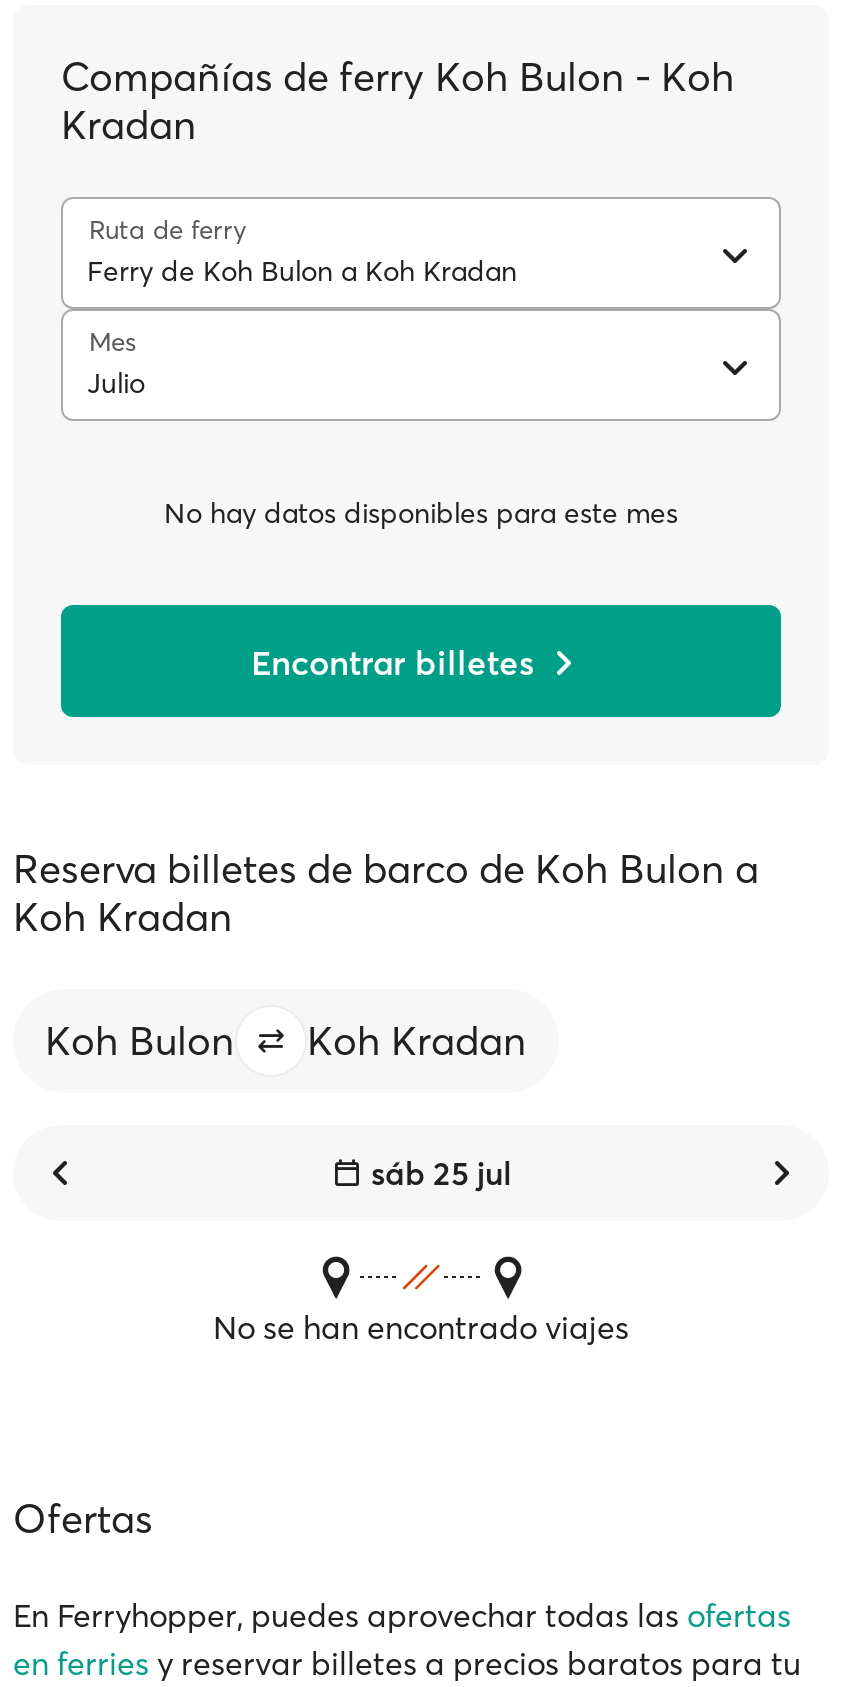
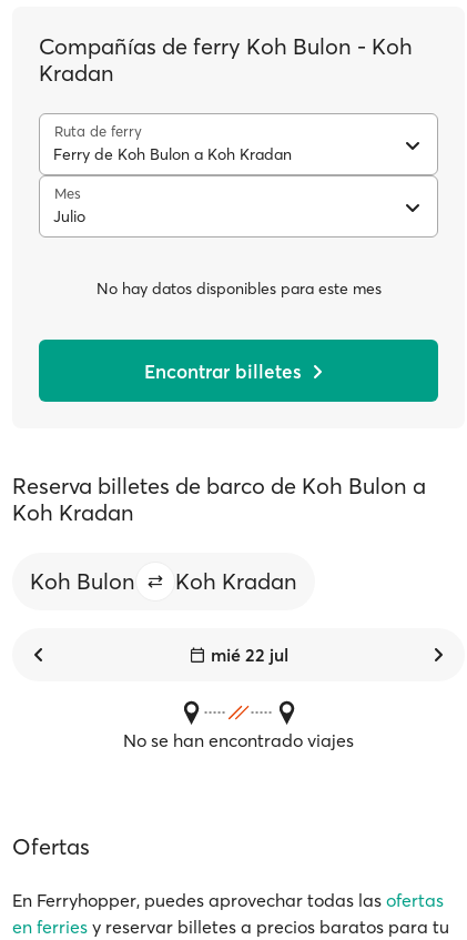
- sáb 25 jul
+ mié 22 jul
